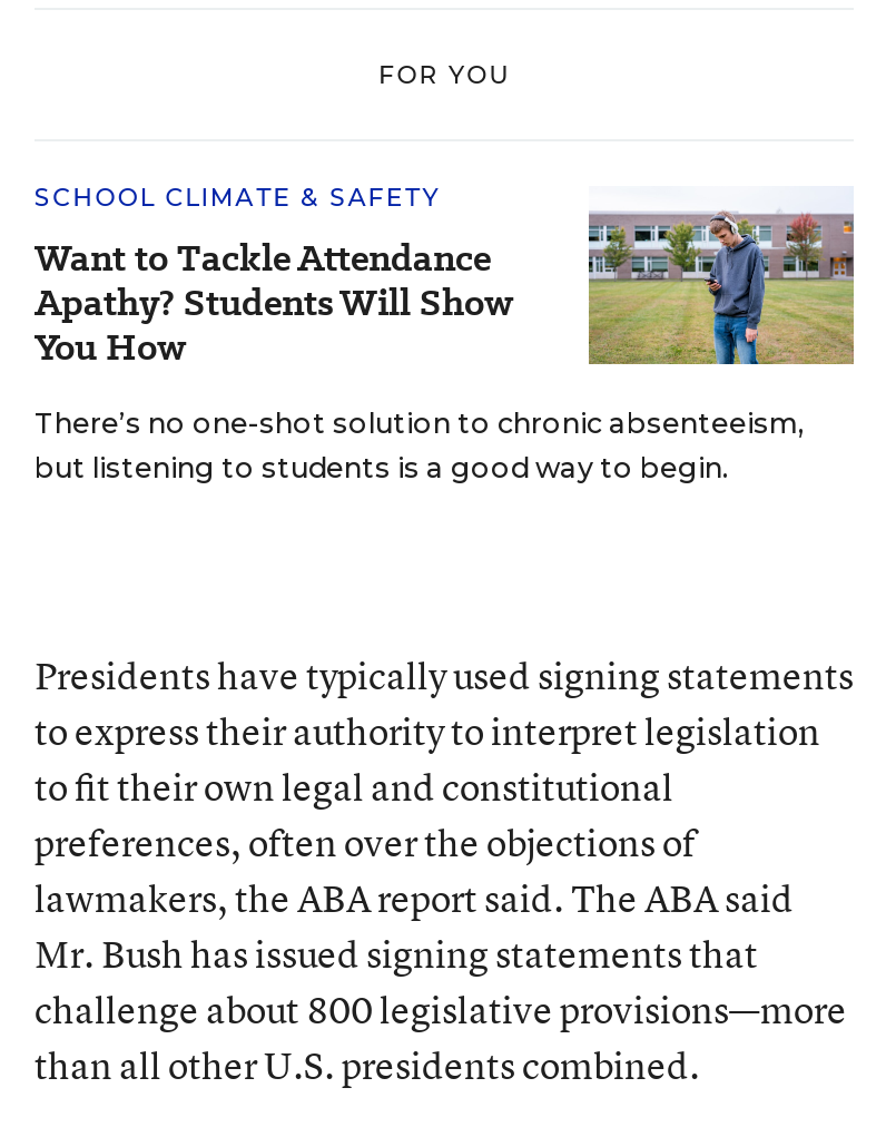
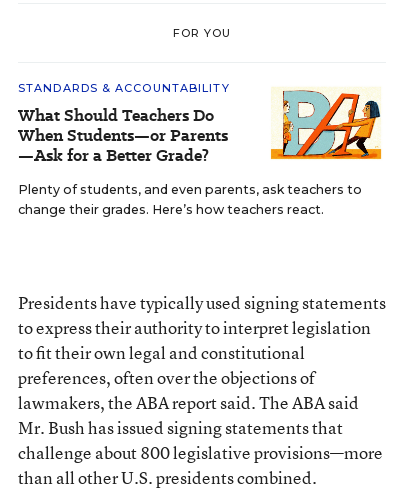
- SCHOOL CLIMATE & SAFETY
- Want to Tackle Attendance
- Apathy? Students Will Show
- You How
+ STANDARDS & ACCOUNTABILITY
+ What Should Teachers Do
+ When Students—or Parents
+ —Ask for a Better Grade?

- [image]
- There’s no one-shot solution to chronic absenteeism,
- but listening to students is a good way to begin.
+ [image]
+ Plenty of students, and even parents, ask teachers to
+ change their grades. Here’s how teachers react.
